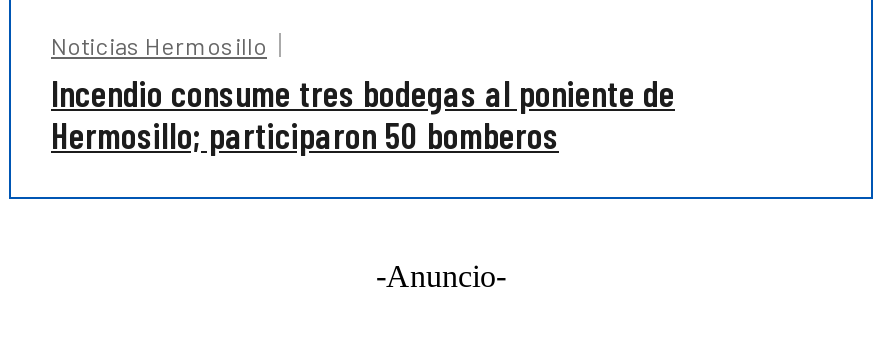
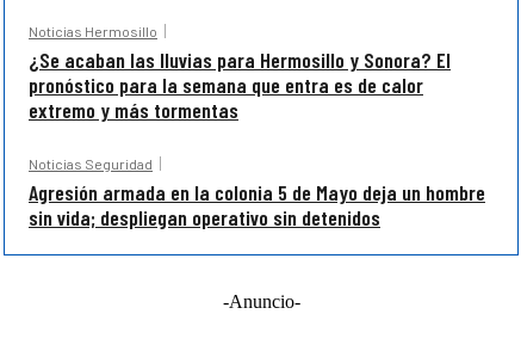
- Incendio consume tres bodegas al poniente de
- Hermosillo; participaron 50 bomberos
+ ¿Se acaban las lluvias para Hermosillo y Sonora? El
+ pronóstico para la semana que entra es de calor
+ extremo y más tormentas
+ Noticias Seguridad
+ Agresión armada en la colonia 5 de Mayo deja un hombre
+ sin vida; despliegan operativo sin detenidos
